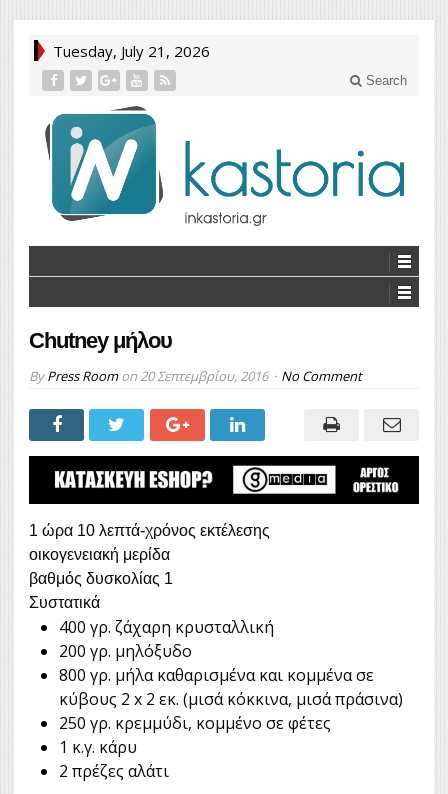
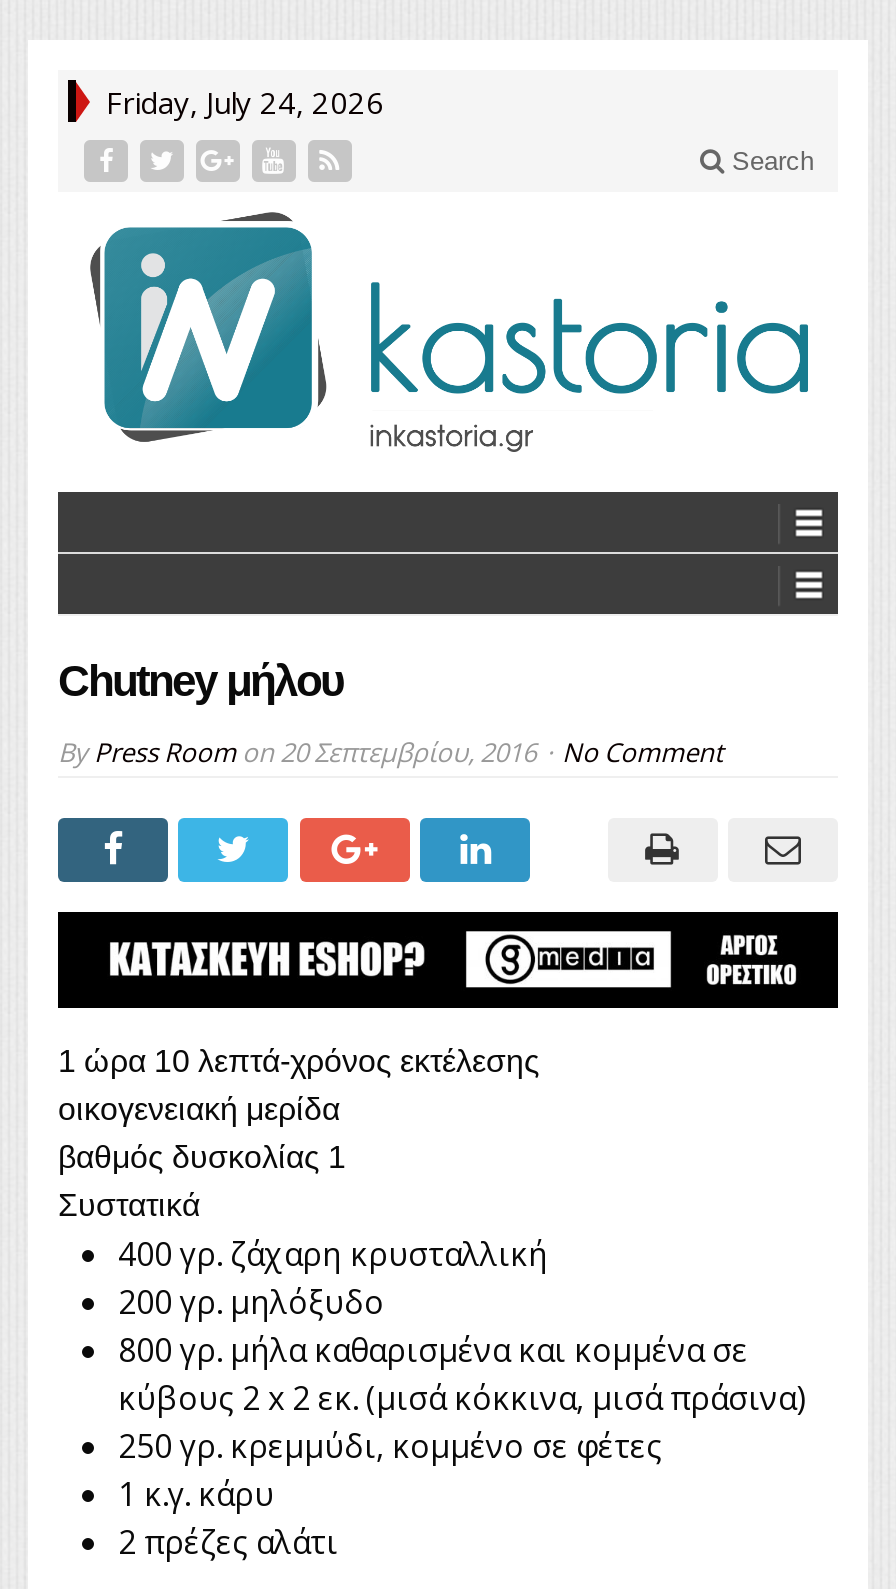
- Tuesday, July 21, 2026
+ Friday, July 24, 2026
